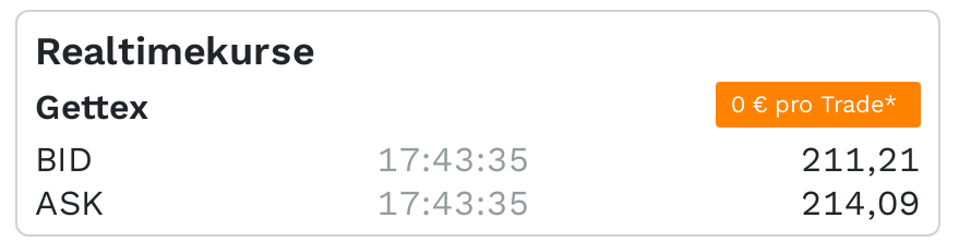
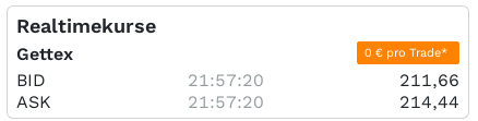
- 17:43:35
+ 21:57:20

- 211,21
+ 211,66

- 17:43:35
+ 21:57:20

- 214,09
+ 214,44
